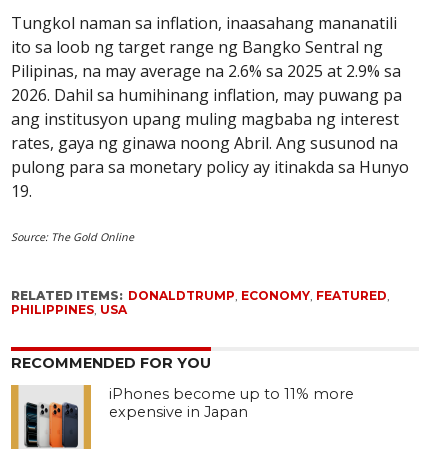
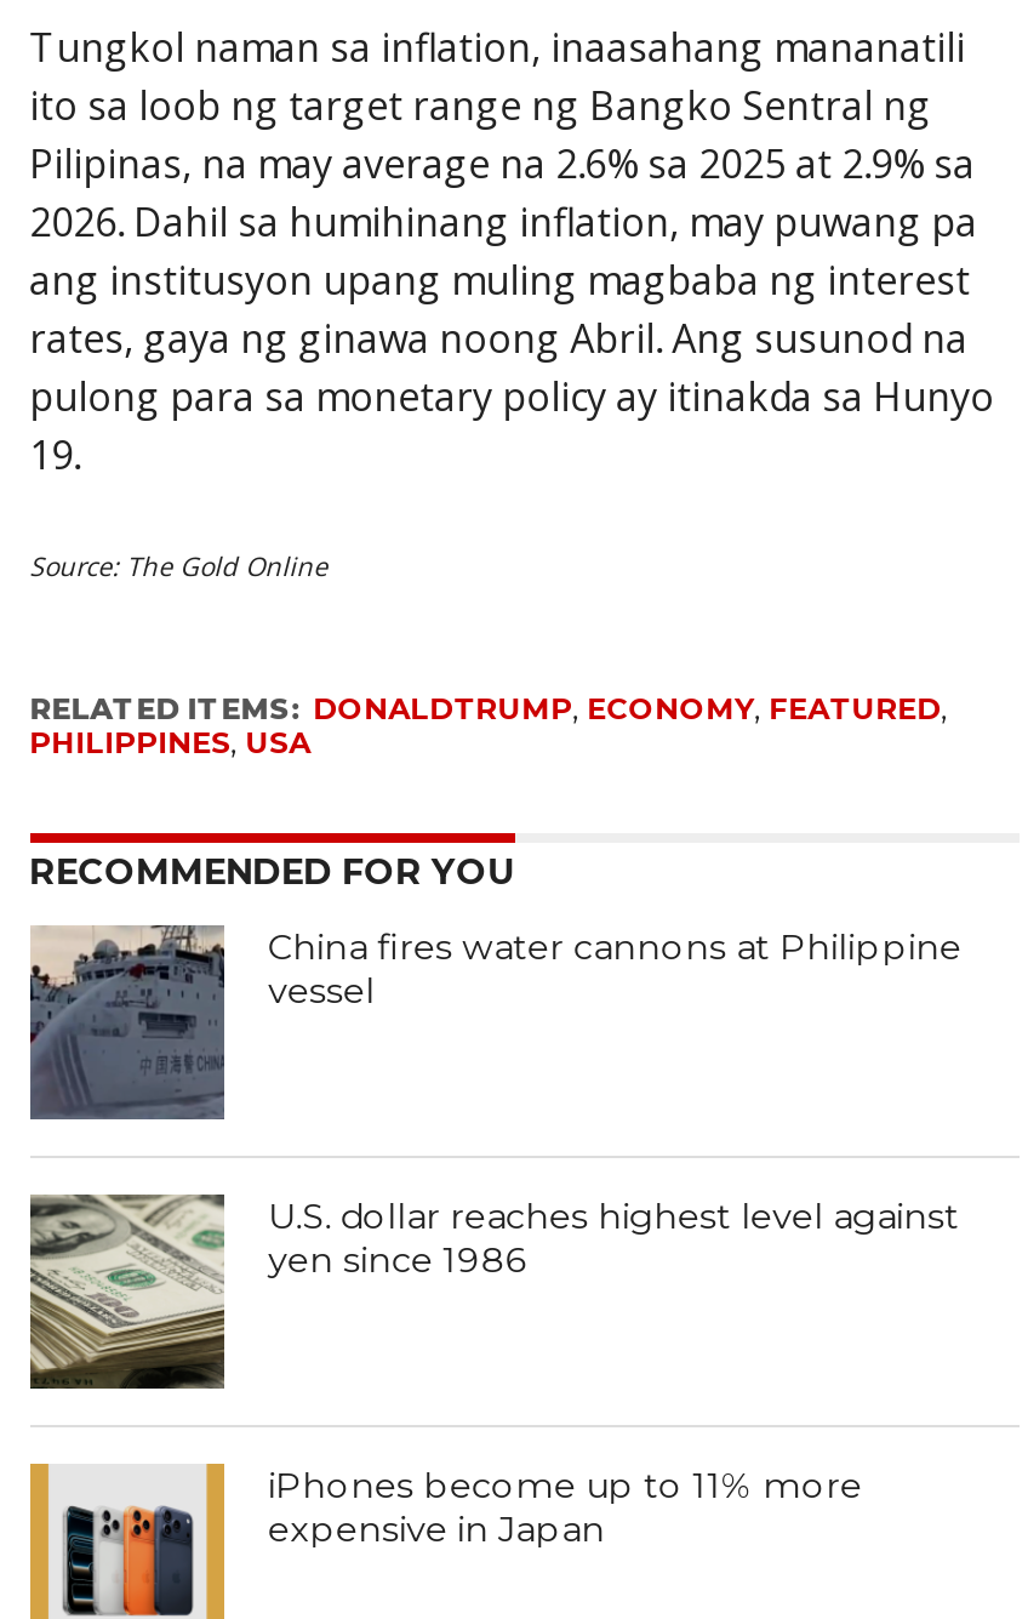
+ [image]
+ China fires water cannons at Philippine
+ vessel

+ [image]
+ U.S. dollar reaches highest level against
+ yen since 1986
